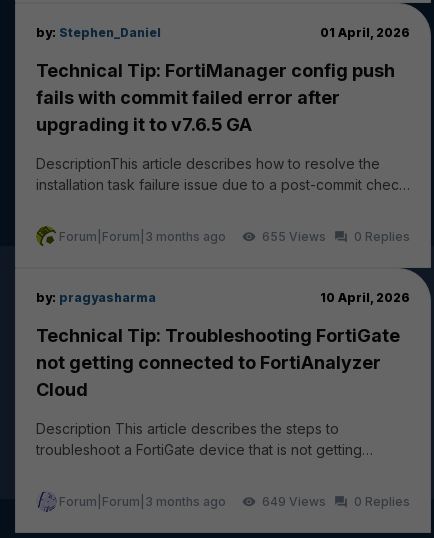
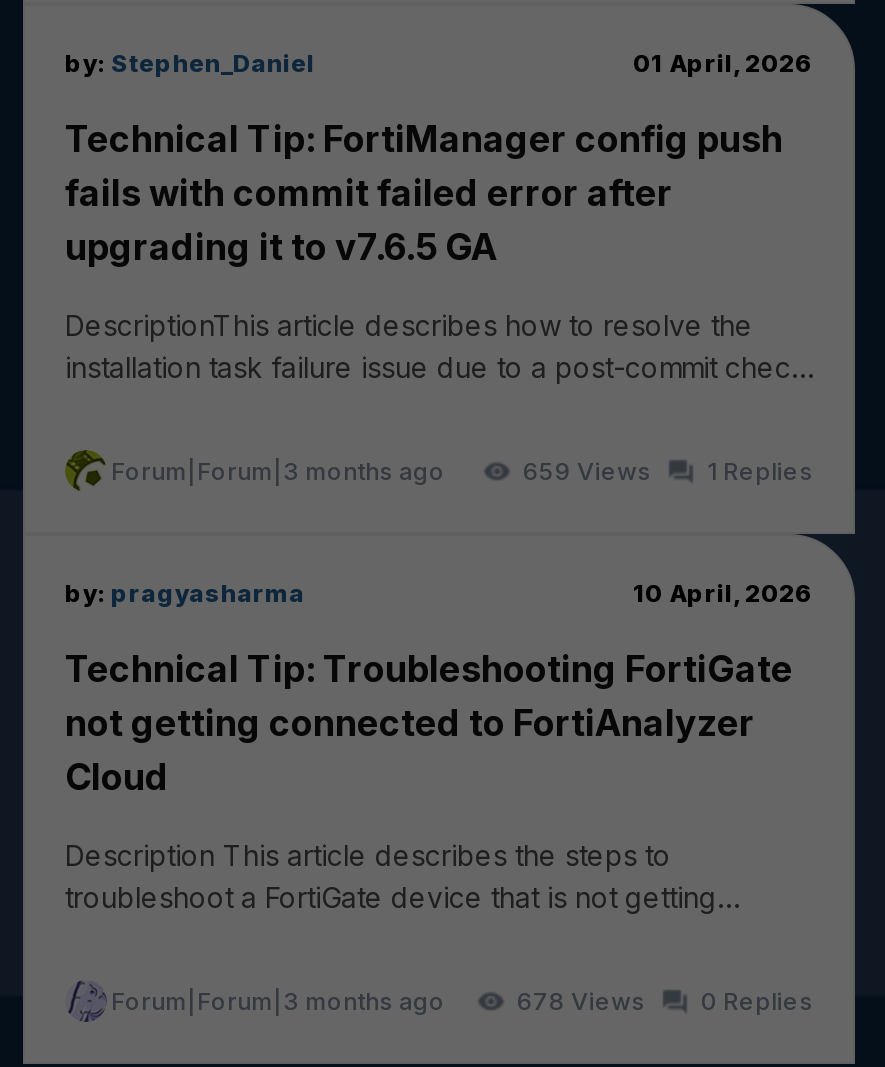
- 655
+ 659

- 0
+ 1

- 649
+ 678
